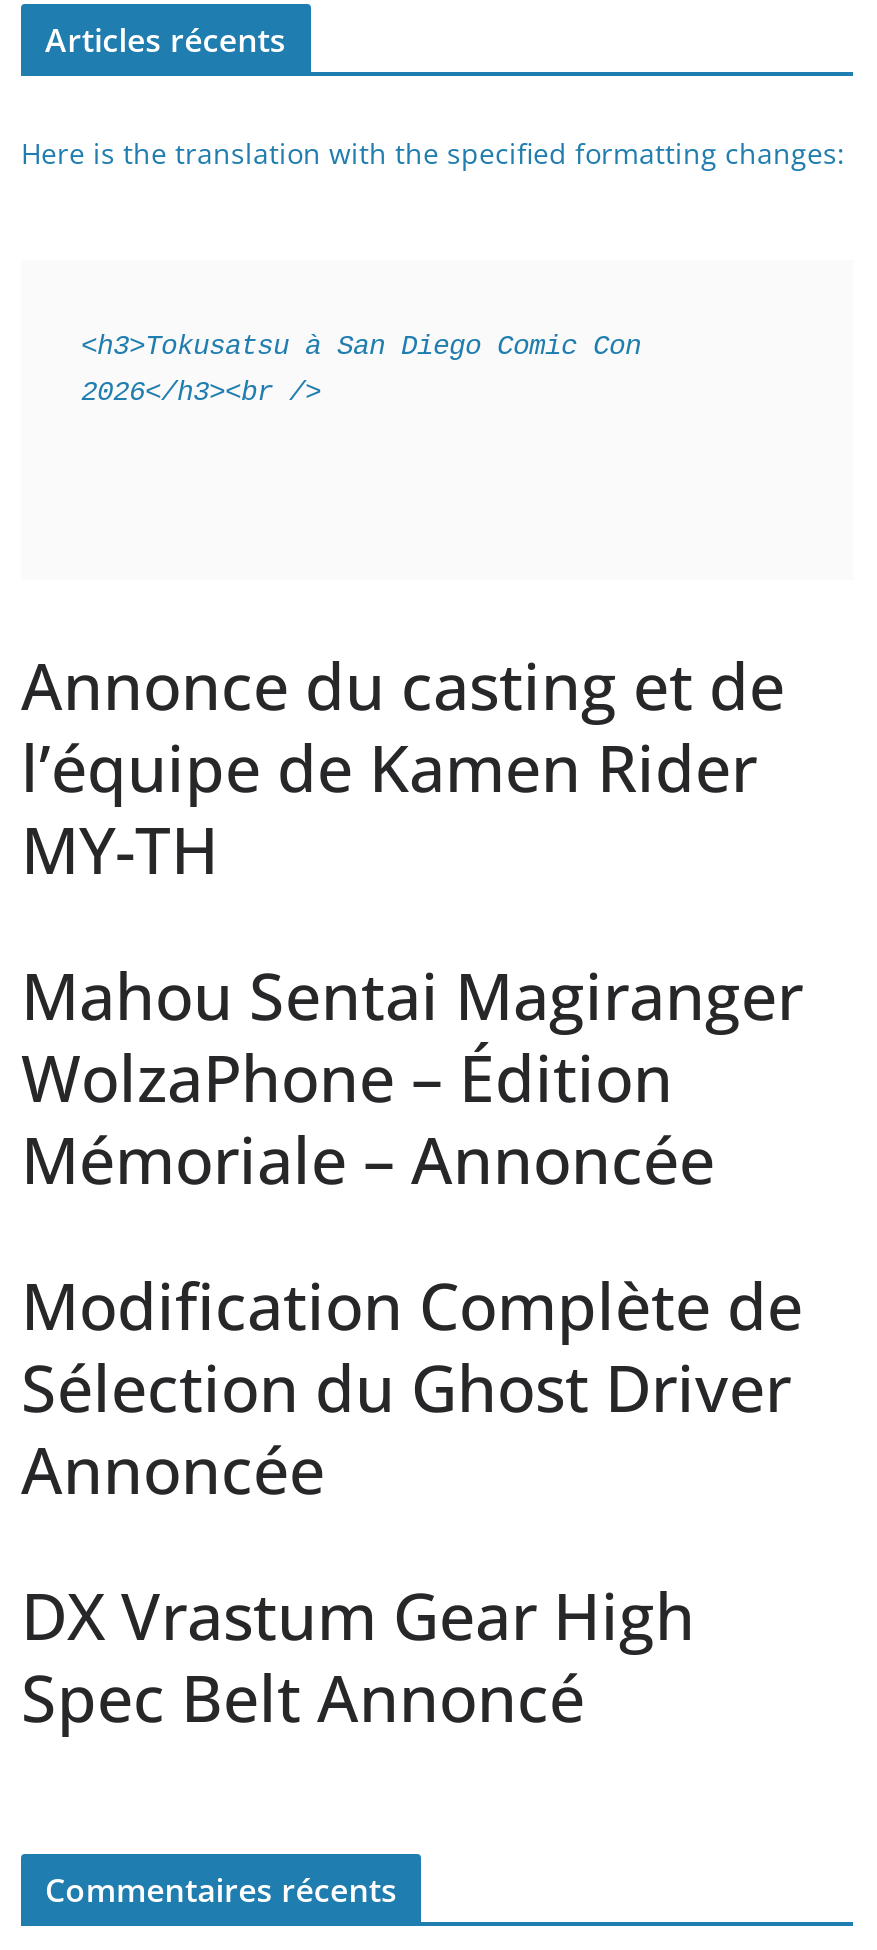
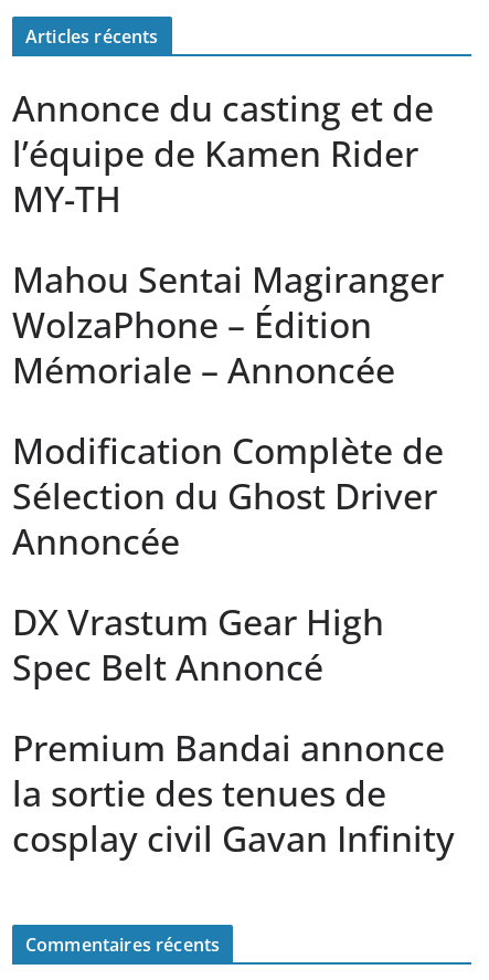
- Here is the translation with the specified formatting changes:

- <h3>Tokusatsu à San Diego Comic Con
- 2026</h3><br />

moved up: Annonce du casting et de | l’équipe de Kamen Rider | MY-TH | ... | DX Vrastum Gear High | Spec Belt Annoncé

+ Premium Bandai annonce
+ la sortie des tenues de
+ cosplay civil Gavan Infinity
